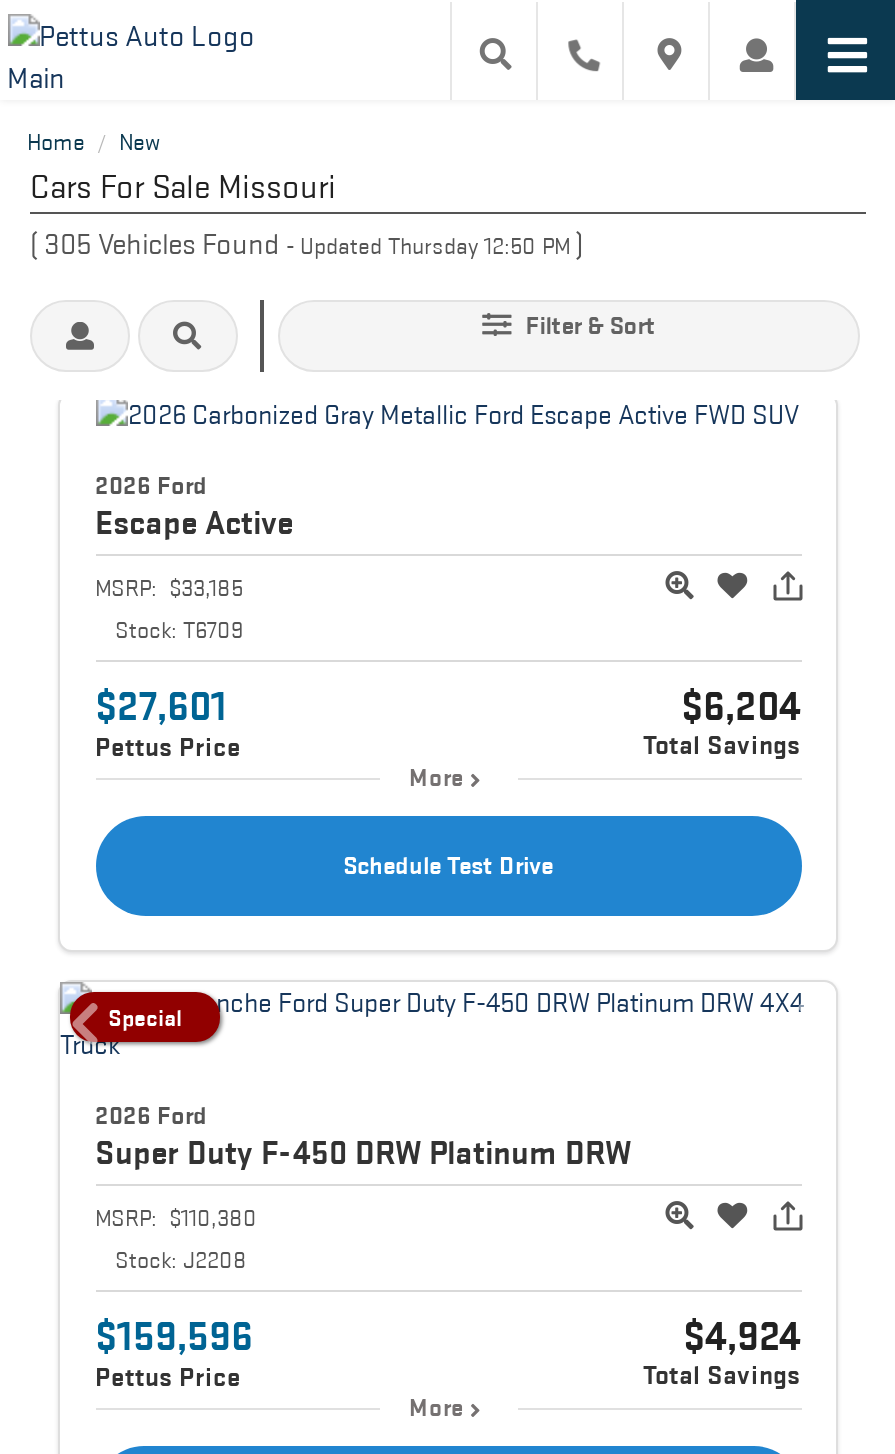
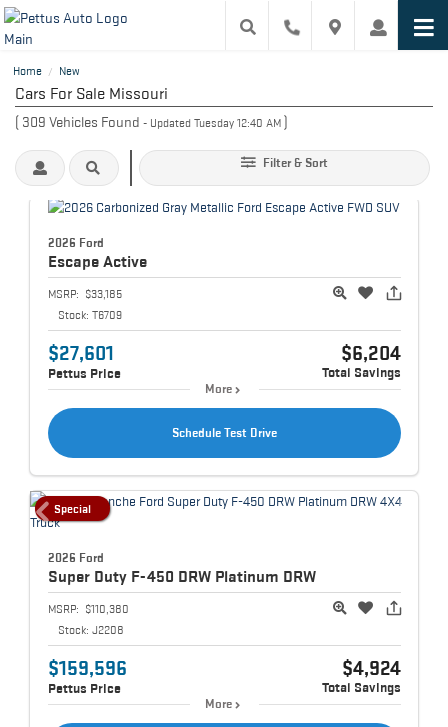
- (305 Vehicles Found - Updated Thursday 12:50 PM)
+ (309 Vehicles Found - Updated Tuesday 12:40 AM)
